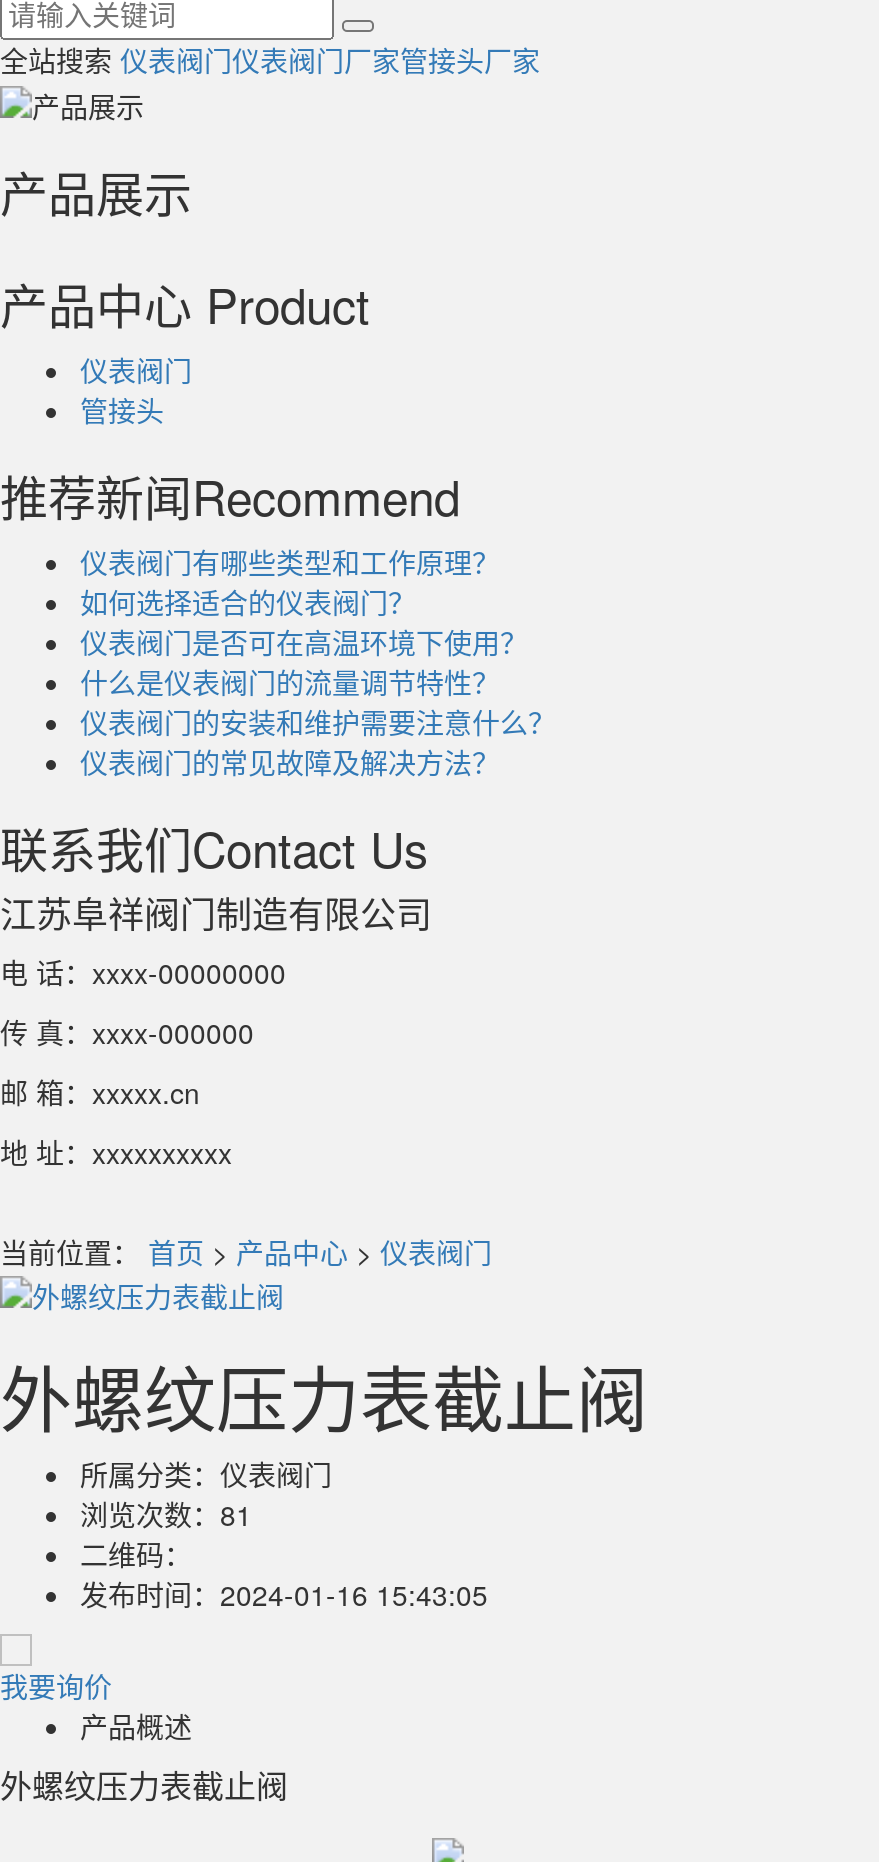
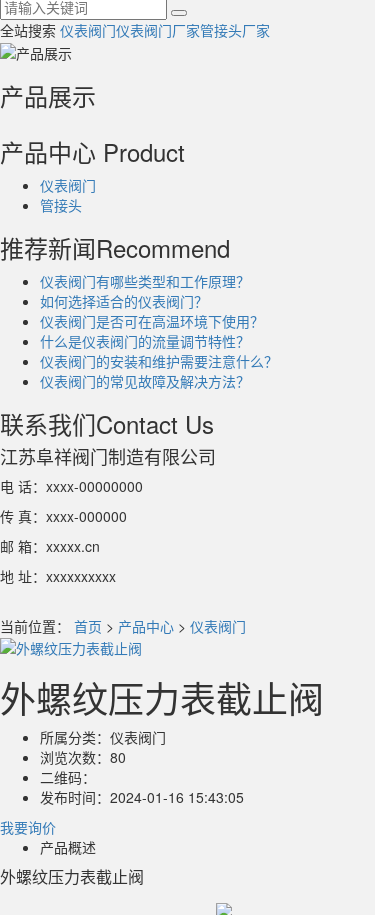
- 浏览次数：81
+ 浏览次数：80
